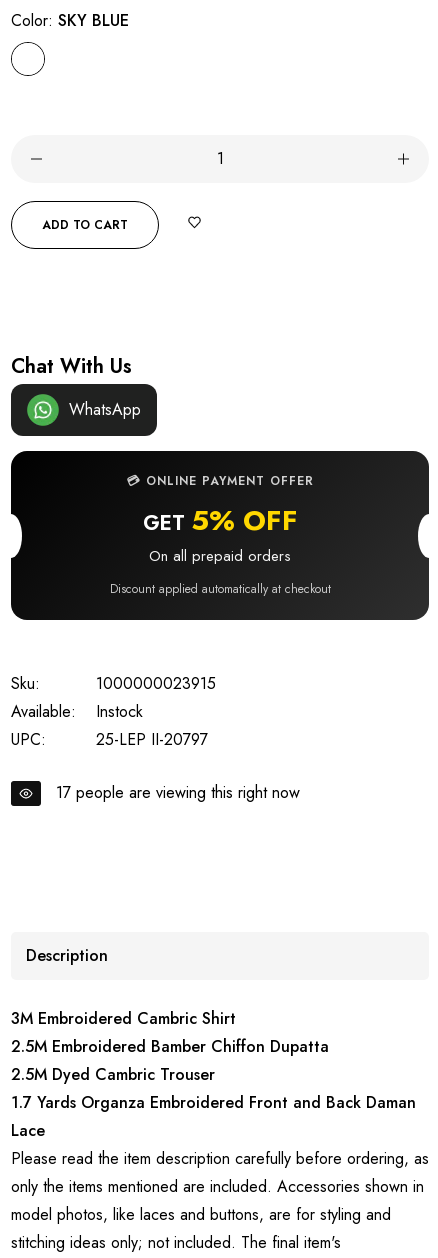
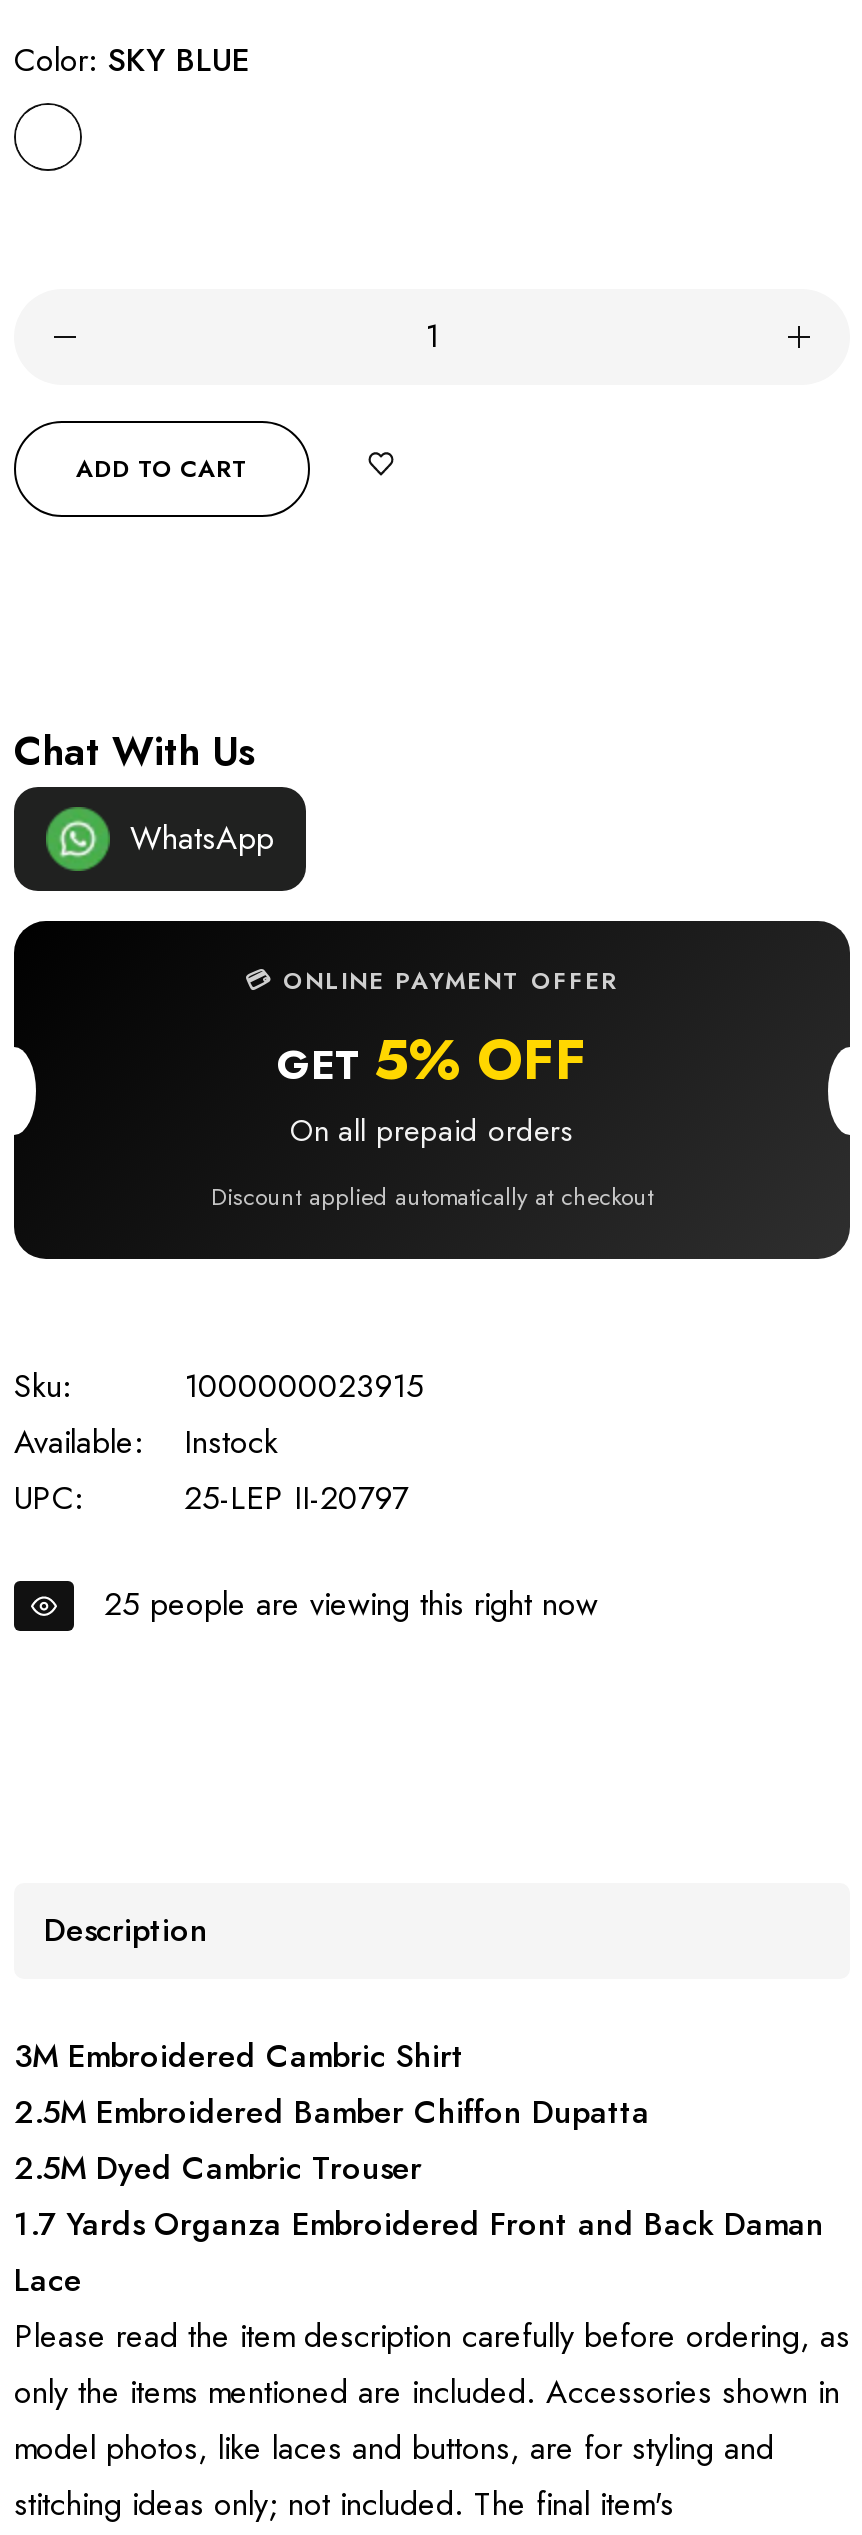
- 17 people are viewing this right now
+ 25 people are viewing this right now
